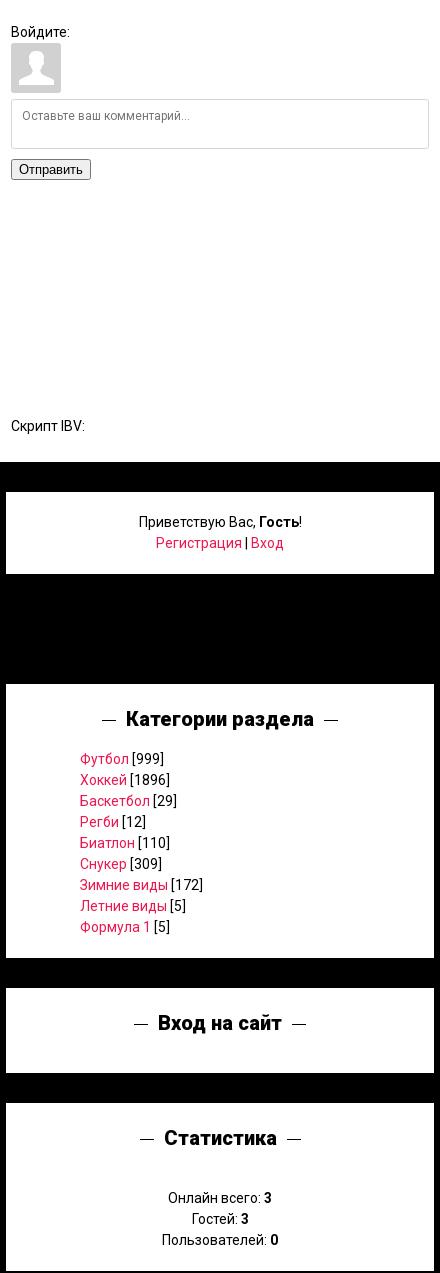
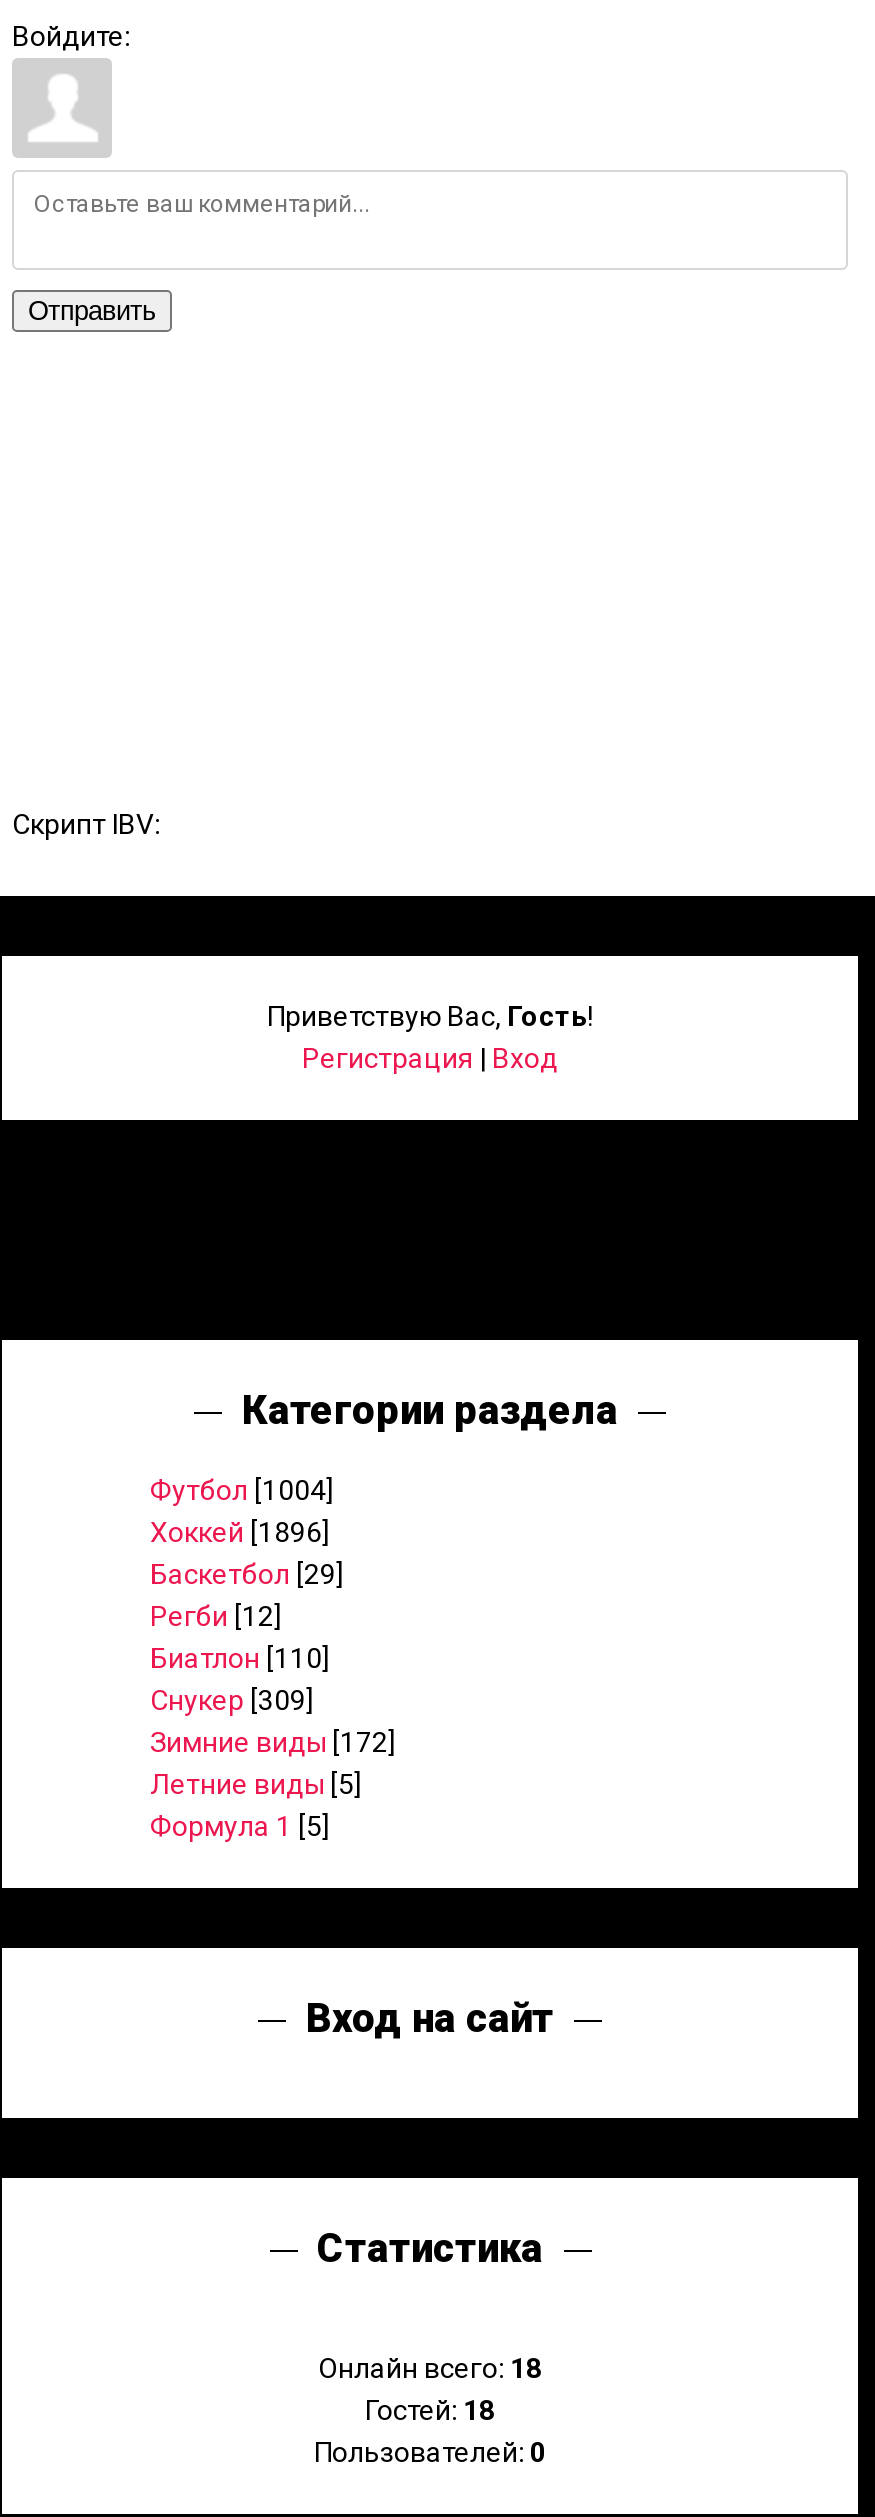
- Футбол [999]
+ Футбол [1004]

- Онлайн всего: 3
+ Онлайн всего: 18

- Гостей: 3
+ Гостей: 18
